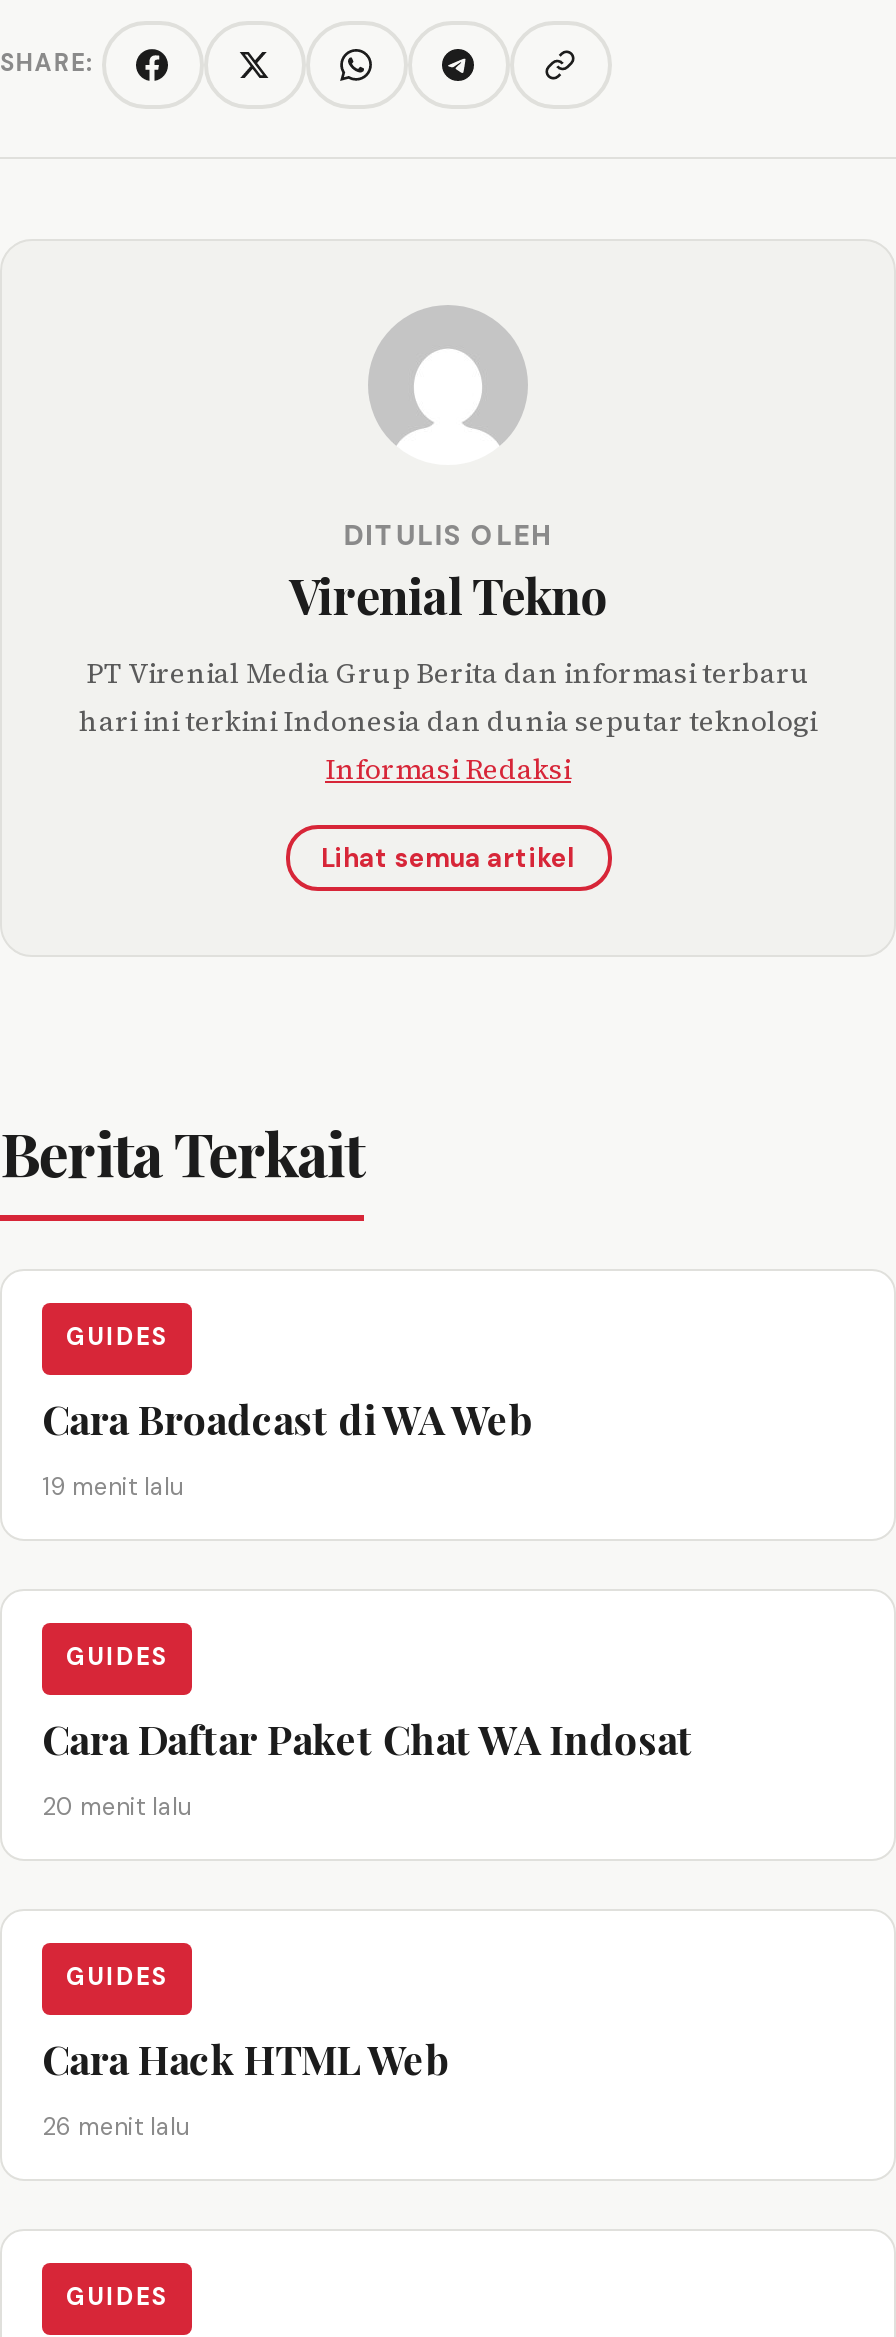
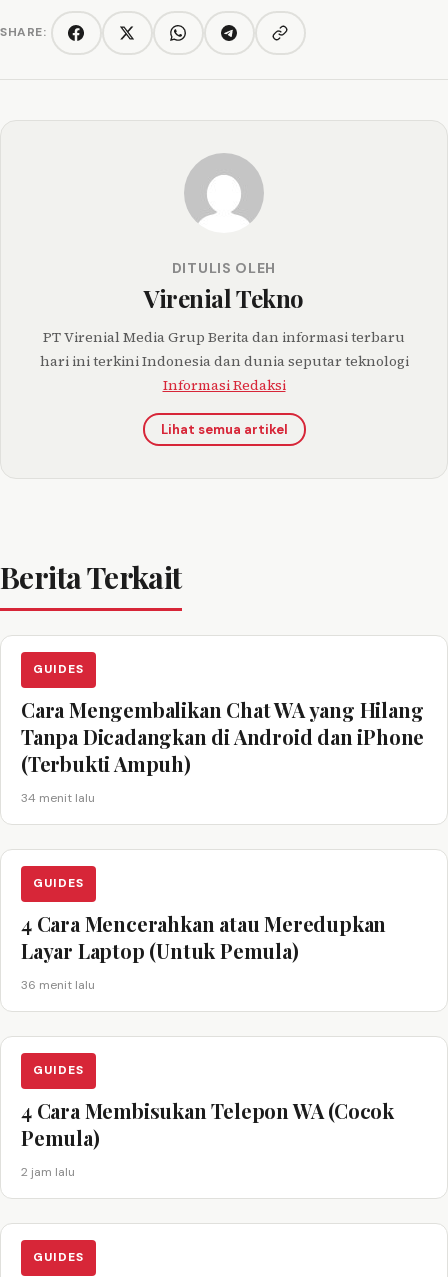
- Cara Broadcast di WA Web
+ Cara Mengembalikan Chat WA yang Hilang
+ Tanpa Dicadangkan di Android dan iPhone
+ (Terbukti Ampuh)

- 19 menit lalu
+ 34 menit lalu

- Cara Daftar Paket Chat WA Indosat
+ 4 Cara Mencerahkan atau Meredupkan
+ Layar Laptop (Untuk Pemula)

- 20 menit lalu
+ 36 menit lalu

- Cara Hack HTML Web
+ 4 Cara Membisukan Telepon WA (Cocok
+ Pemula)

- 26 menit lalu
+ 2 jam lalu
